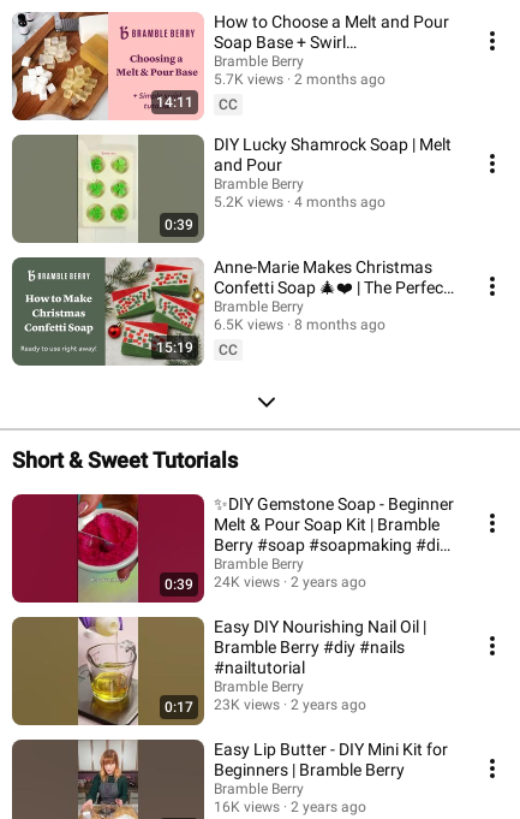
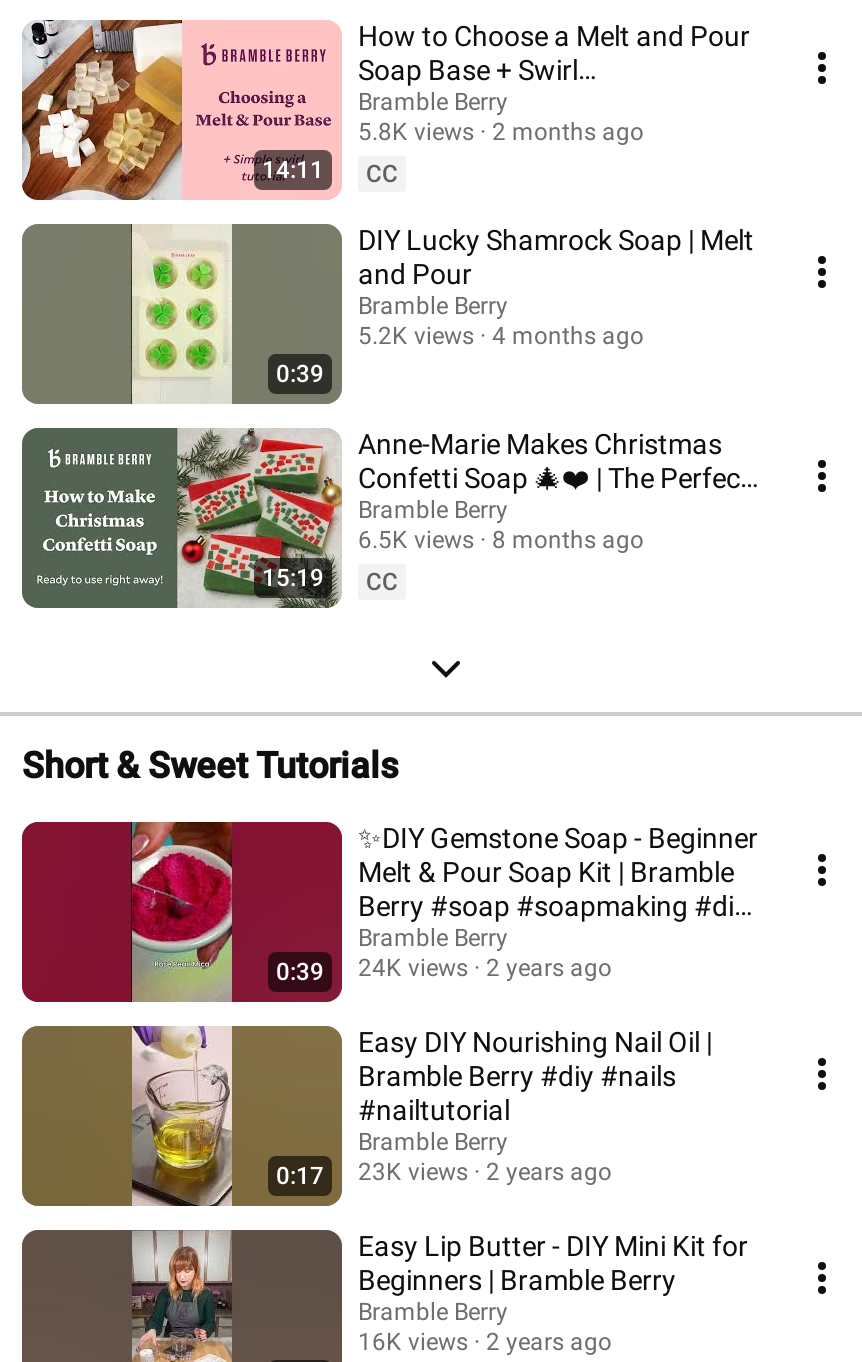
- 5.7K views 2 months ago
+ 5.8K views 2 months ago
